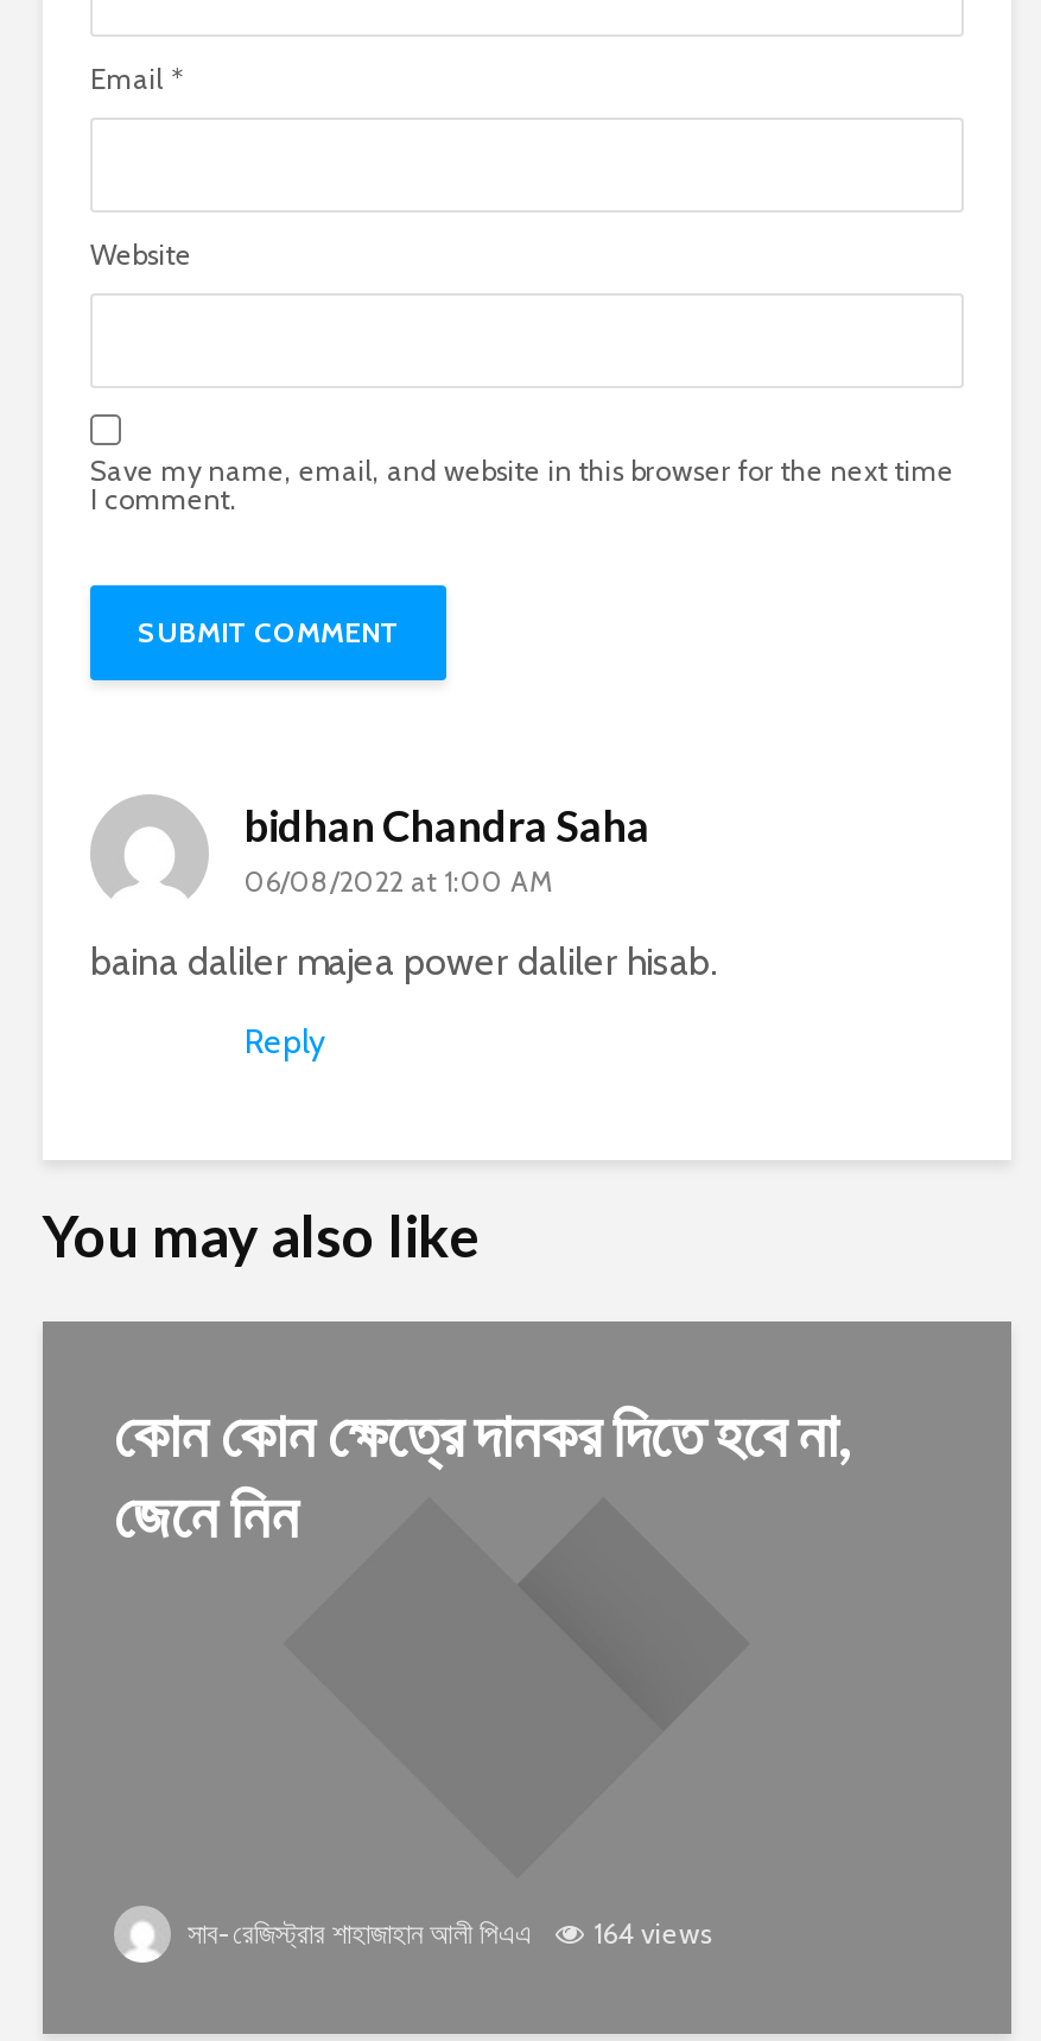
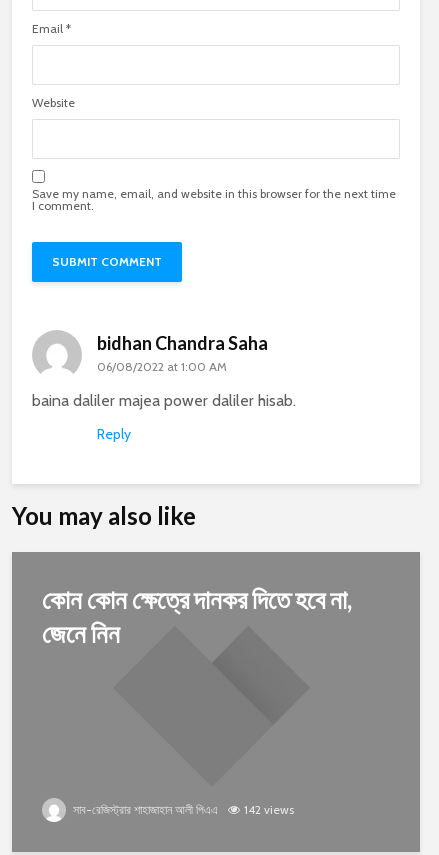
- সাব-রেজিস্ট্রার শাহাজাহান আলী পিএএ 164 views
+ সাব-রেজিস্ট্রার শাহাজাহান আলী পিএএ 142 views
